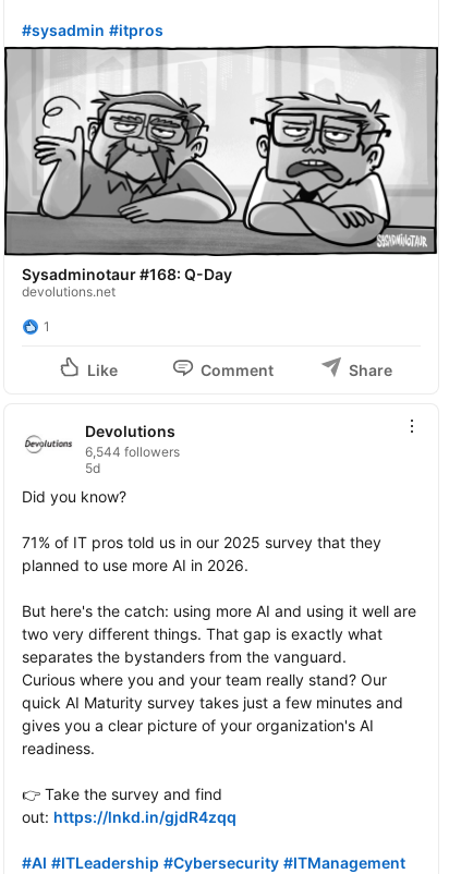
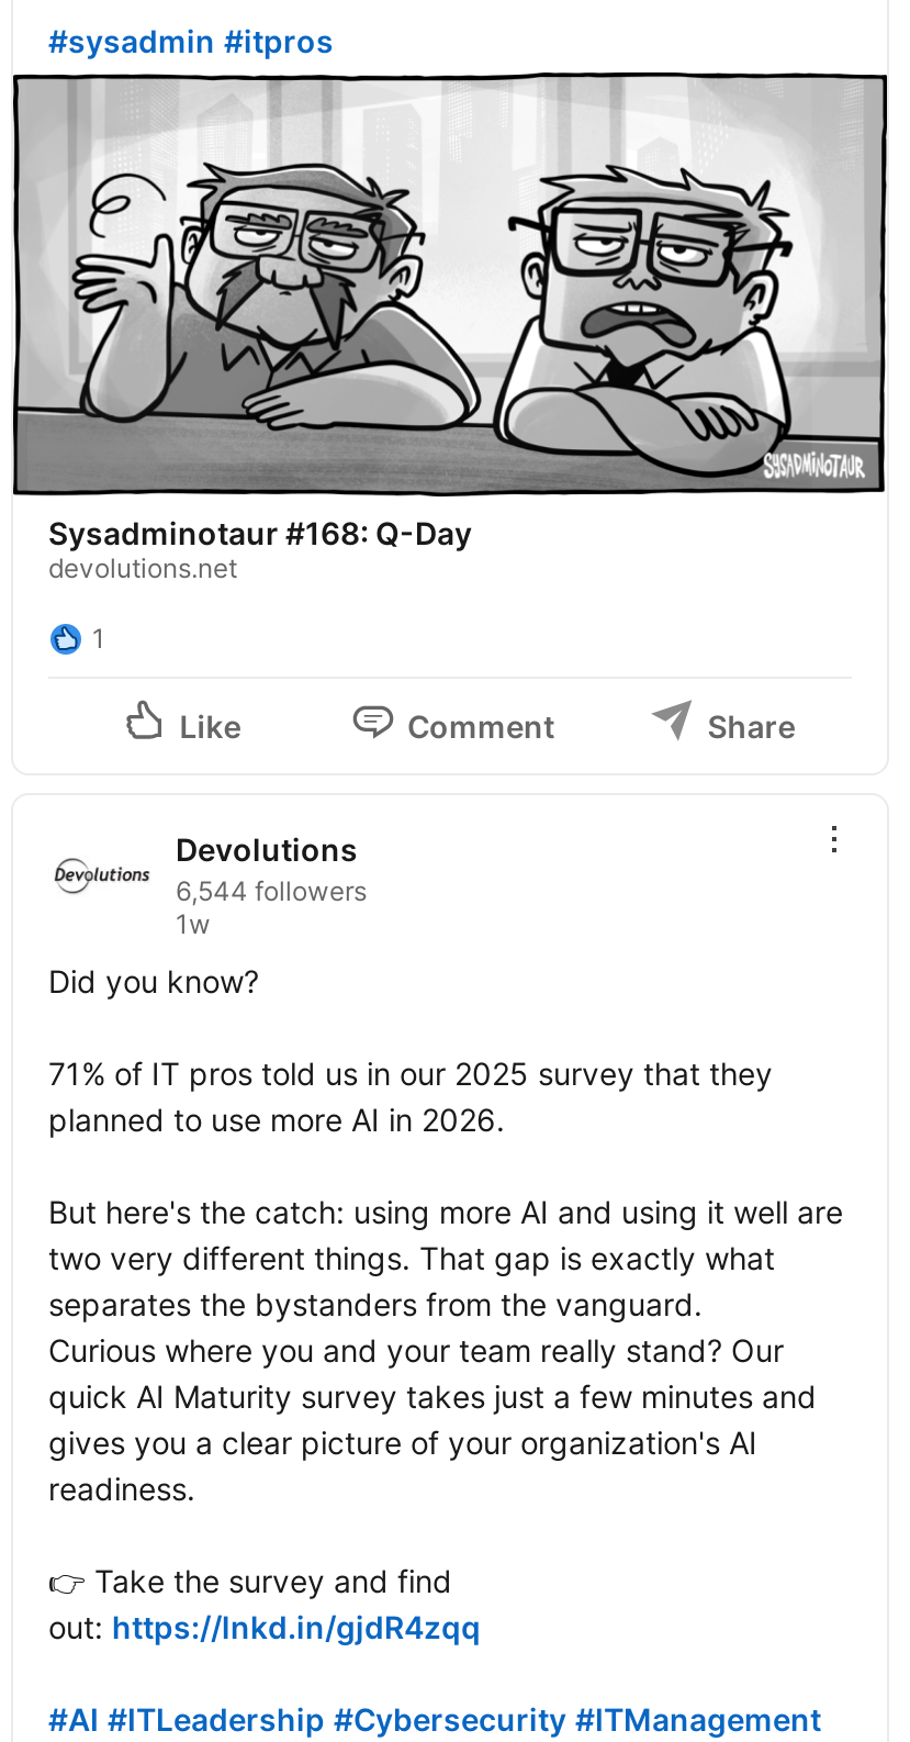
- 5d
+ 1w
